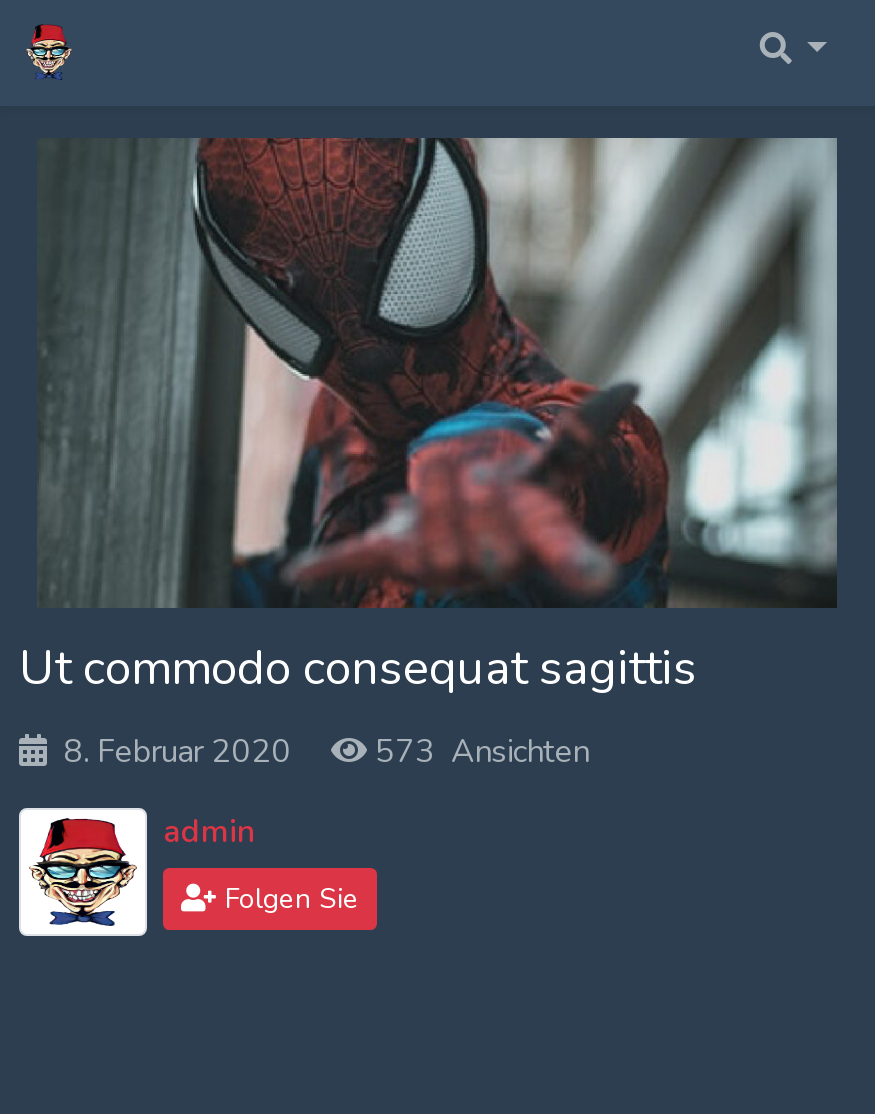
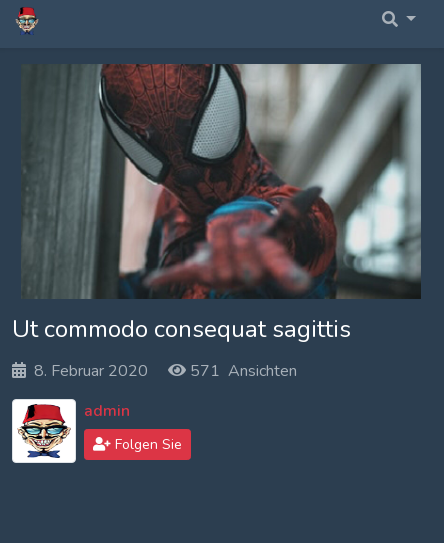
- 573 Ansichten
+ 571 Ansichten
